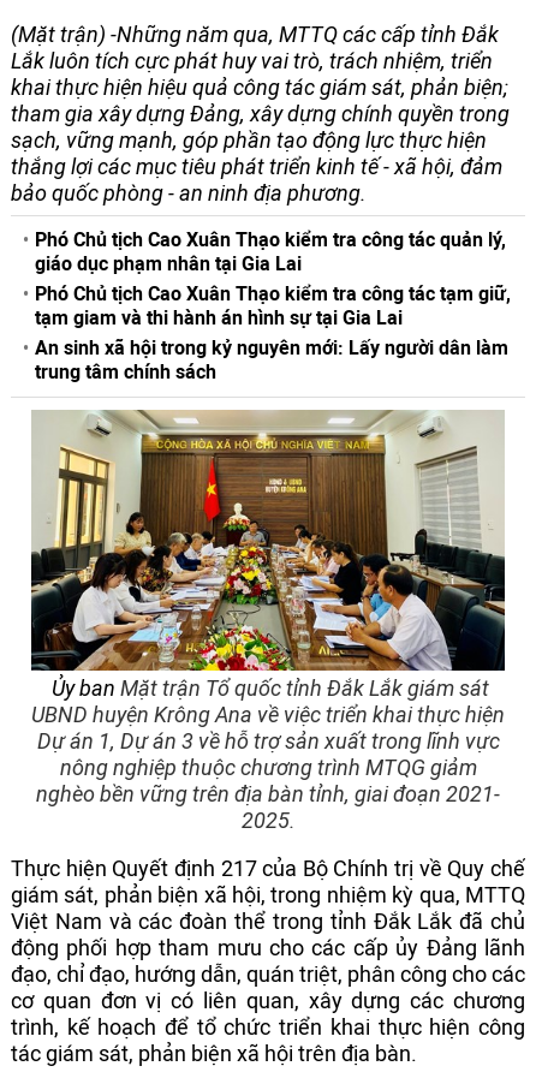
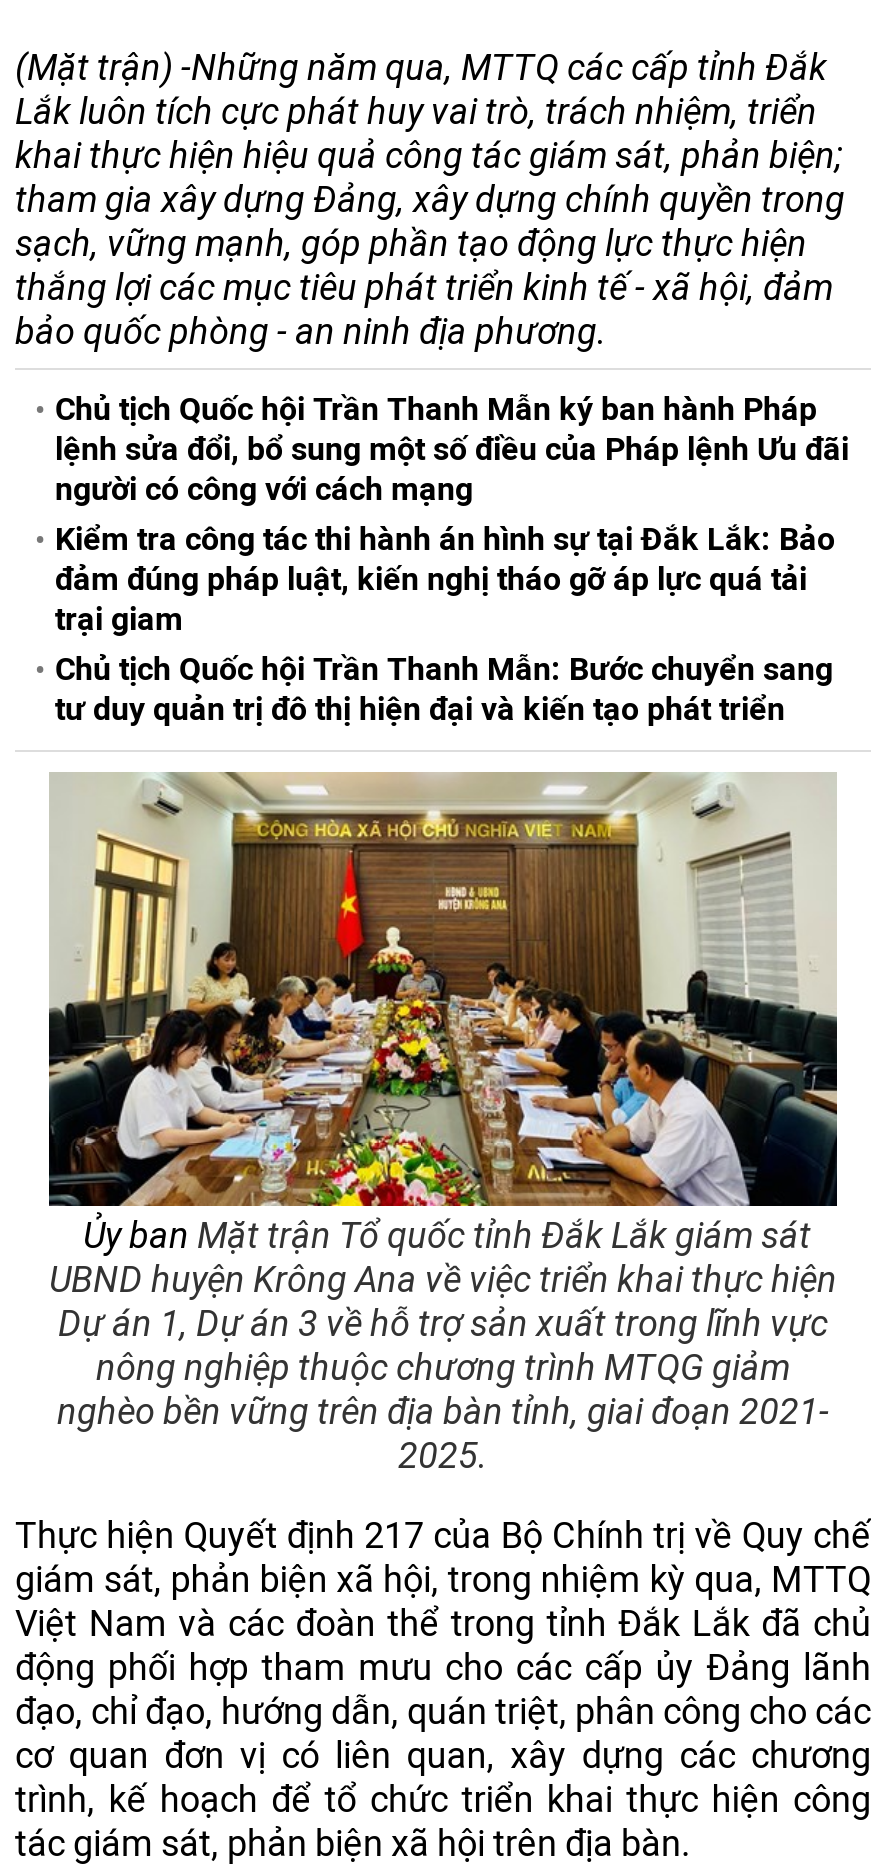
- Phó Chủ tịch Cao Xuân Thạo kiểm tra công tác quản lý,
- giáo dục phạm nhân tại Gia Lai
- Phó Chủ tịch Cao Xuân Thạo kiểm tra công tác tạm giữ,
- tạm giam và thi hành án hình sự tại Gia Lai
- An sinh xã hội trong kỷ nguyên mới: Lấy người dân làm
- trung tâm chính sách
+ Chủ tịch Quốc hội Trần Thanh Mẫn ký ban hành Pháp
+ lệnh sửa đổi, bổ sung một số điều của Pháp lệnh Ưu đãi
+ người có công với cách mạng
+ Kiểm tra công tác thi hành án hình sự tại Đắk Lắk: Bảo
+ đảm đúng pháp luật, kiến nghị tháo gỡ áp lực quá tải
+ trại giam
+ Chủ tịch Quốc hội Trần Thanh Mẫn: Bước chuyển sang
+ tư duy quản trị đô thị hiện đại và kiến tạo phát triển
